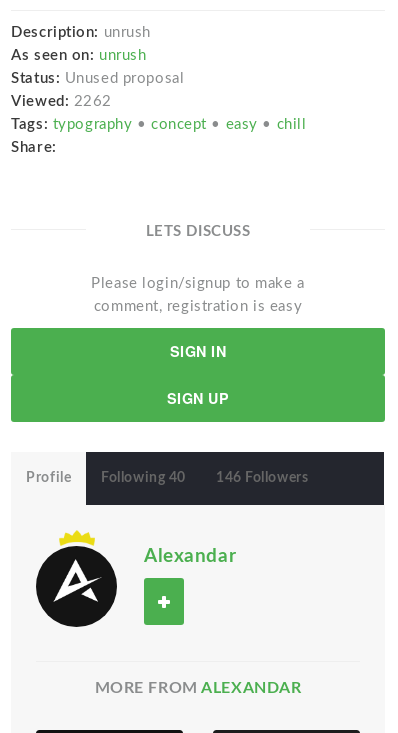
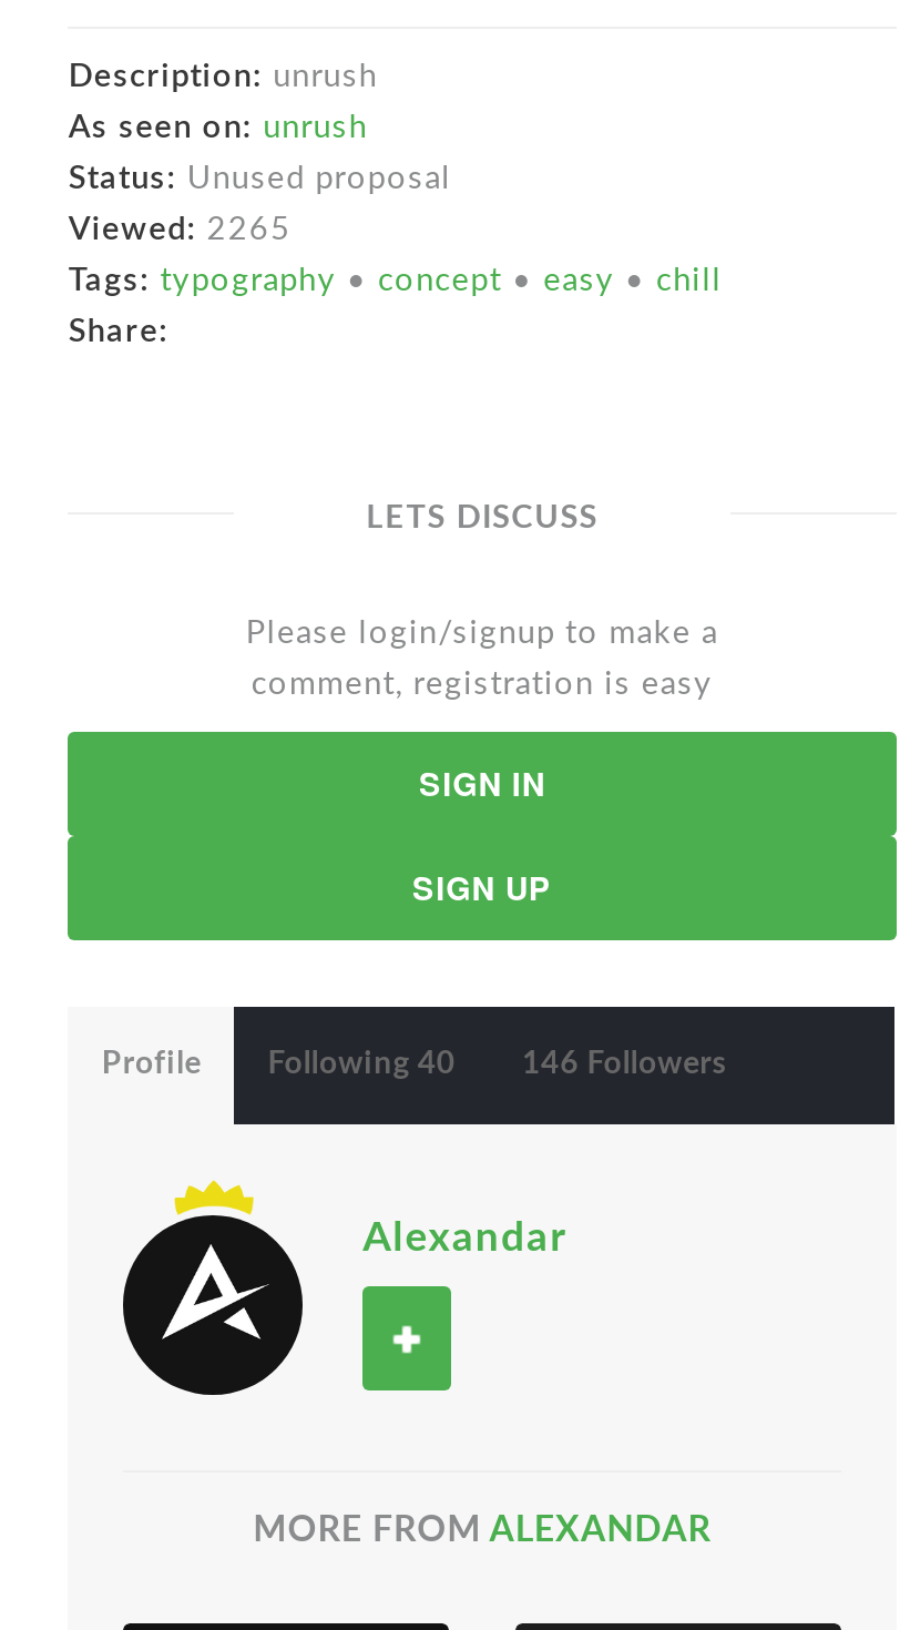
- Viewed: 2262
+ Viewed: 2265
